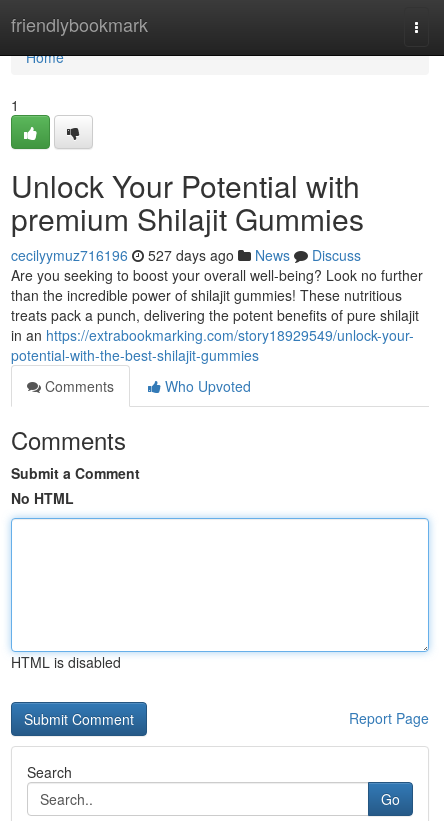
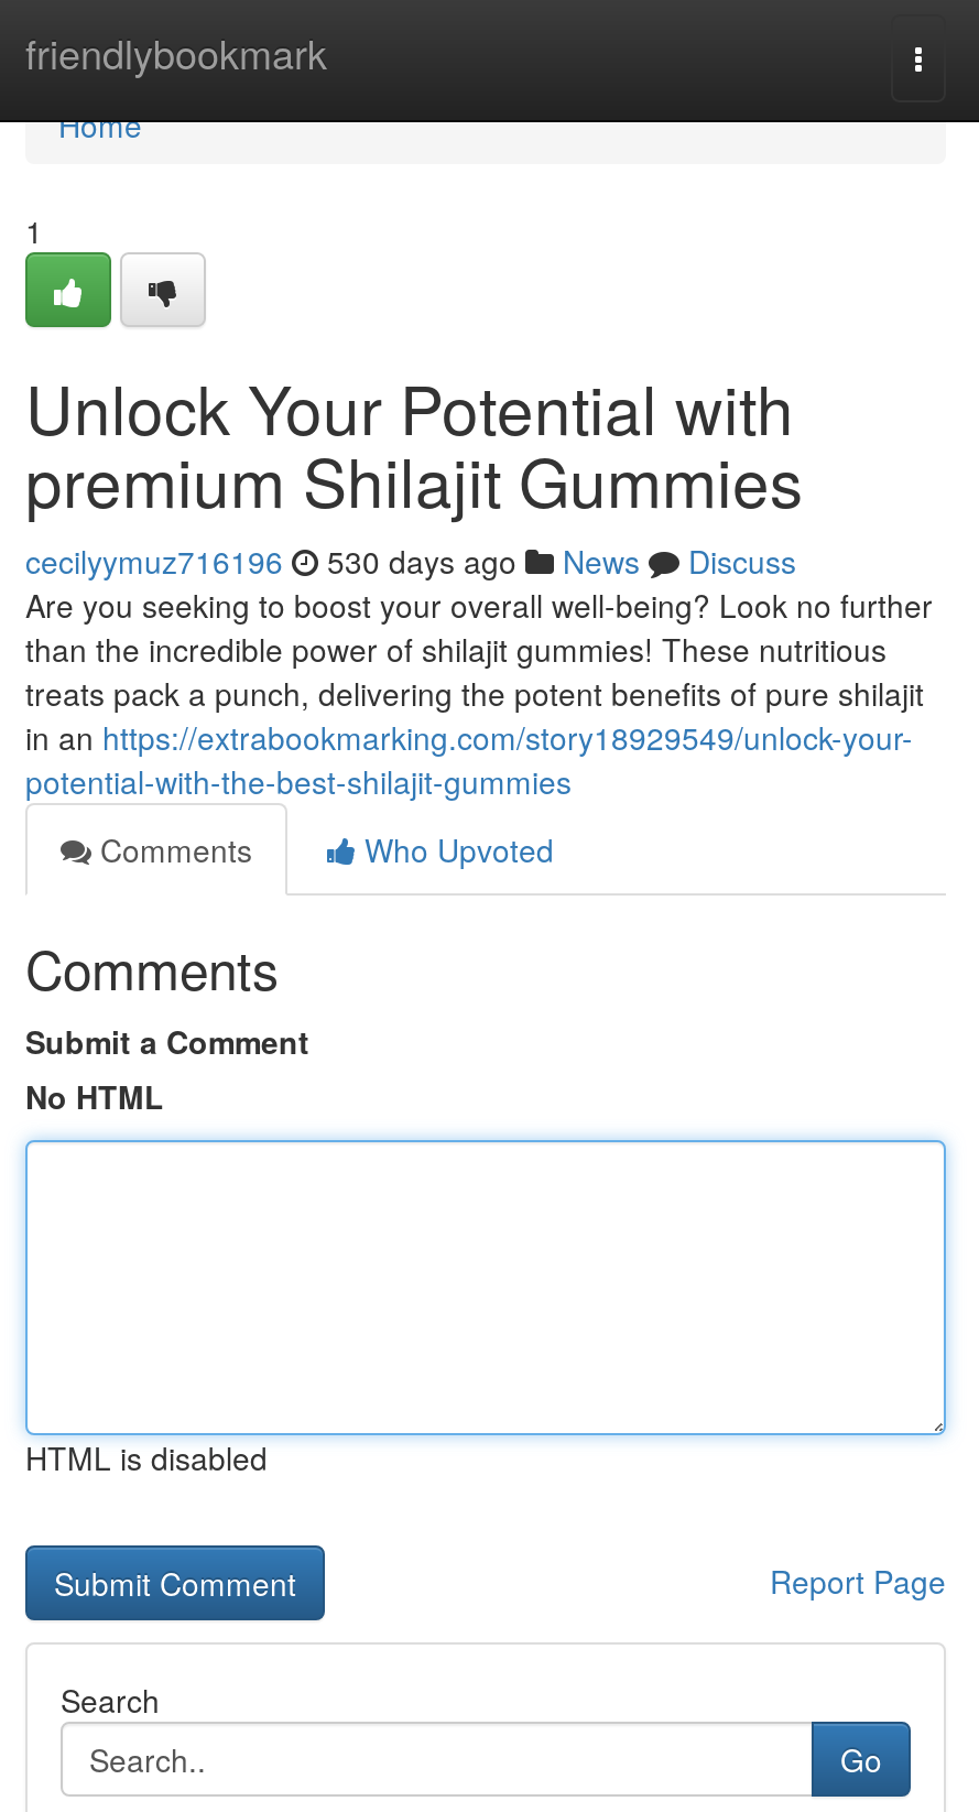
- cecilyymuz716196 527 days ago News Discuss
+ cecilyymuz716196 530 days ago News Discuss
